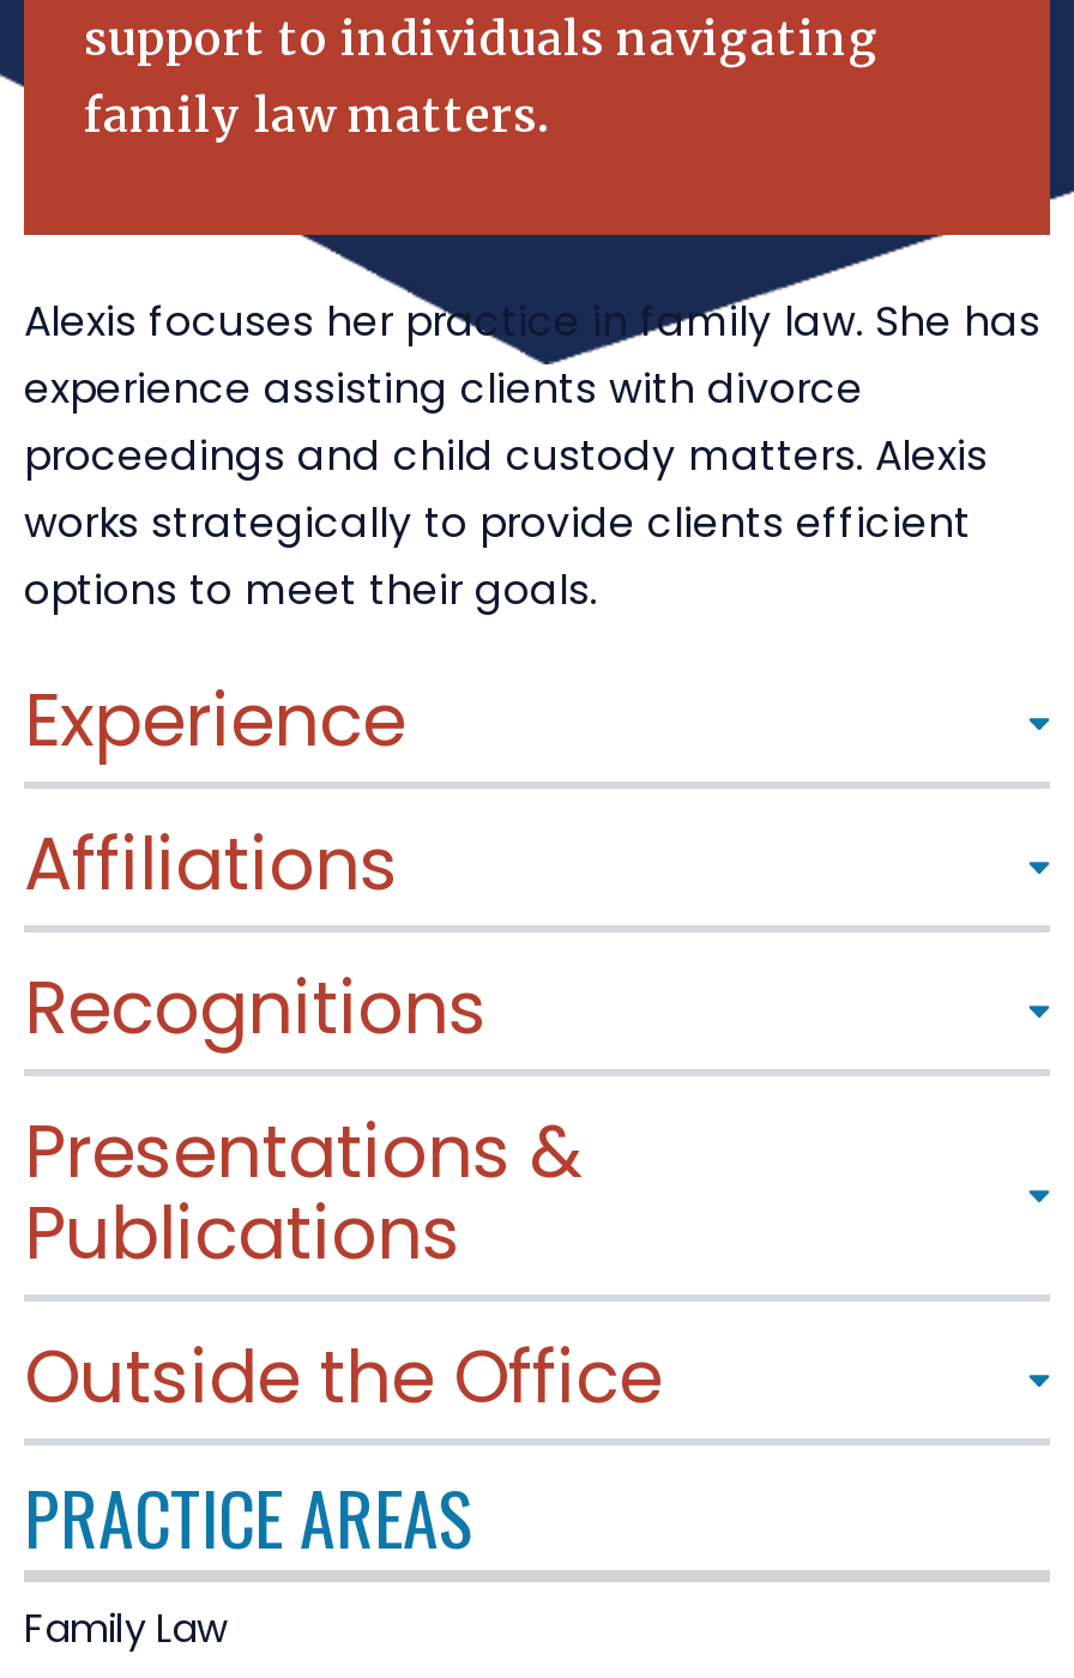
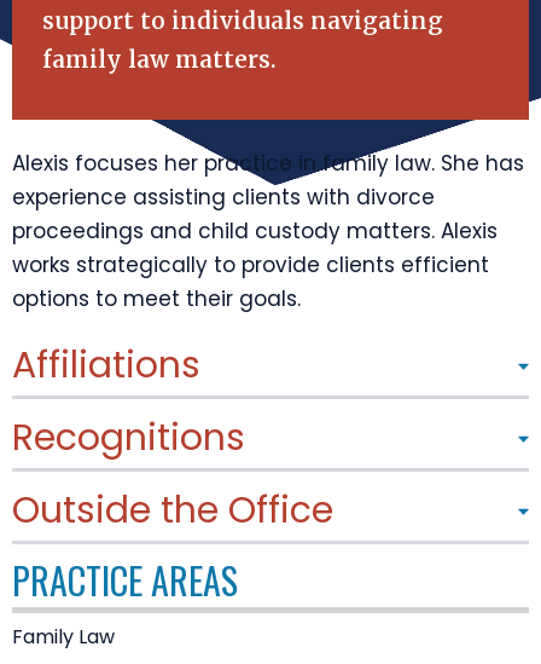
- Experience

- Presentations &
- Publications
